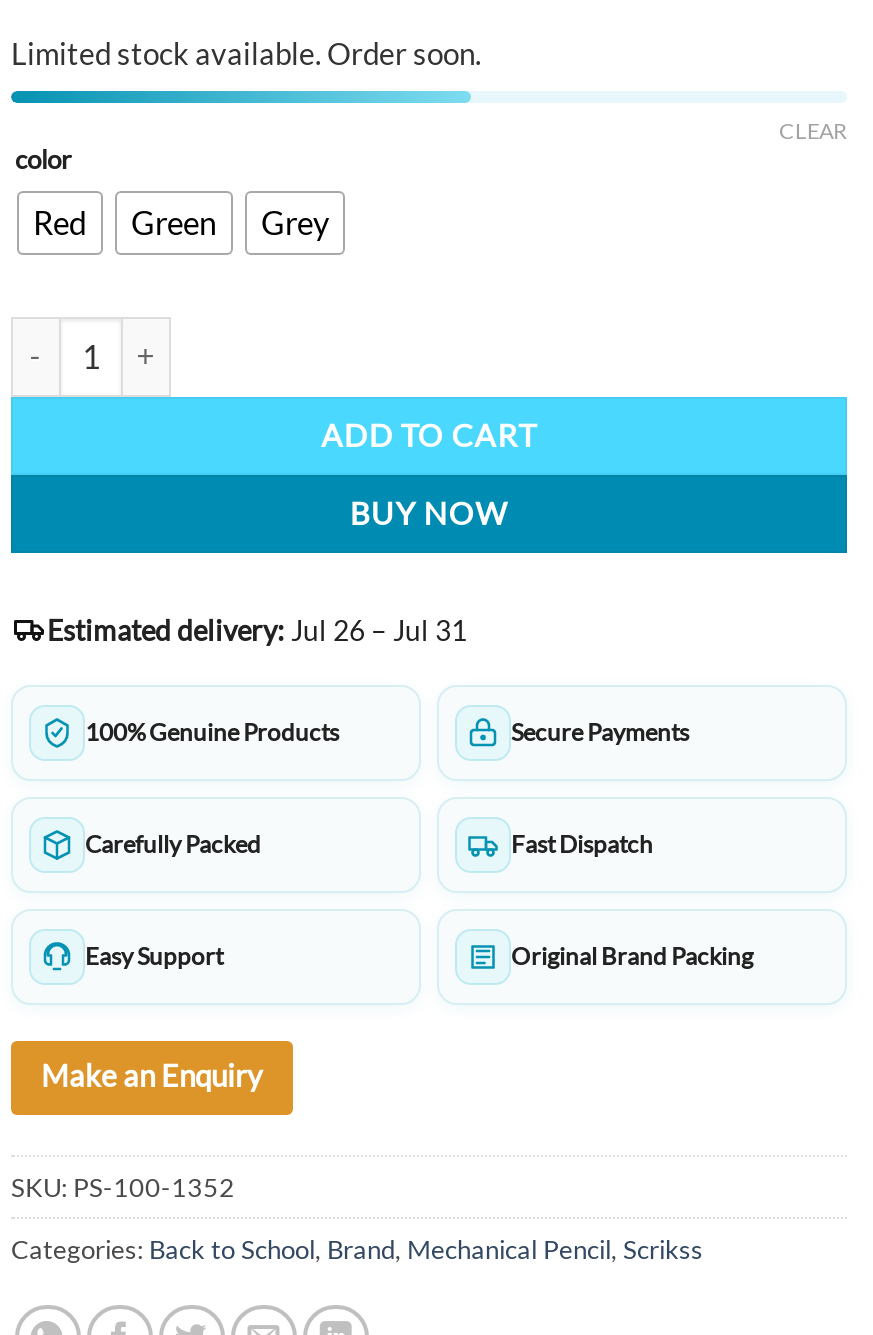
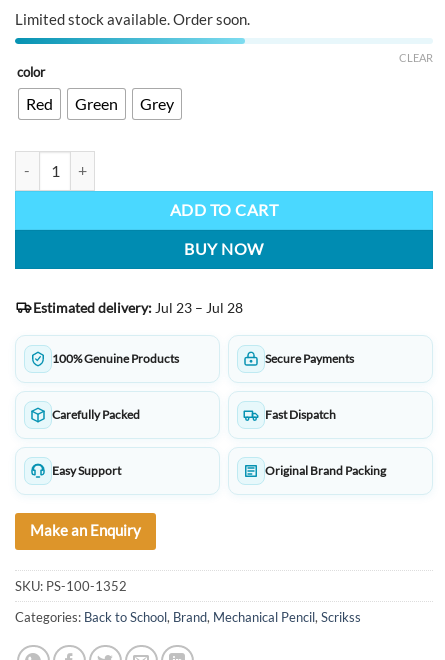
- Estimated delivery: Jul 26 – Jul 31
+ Estimated delivery: Jul 23 – Jul 28
